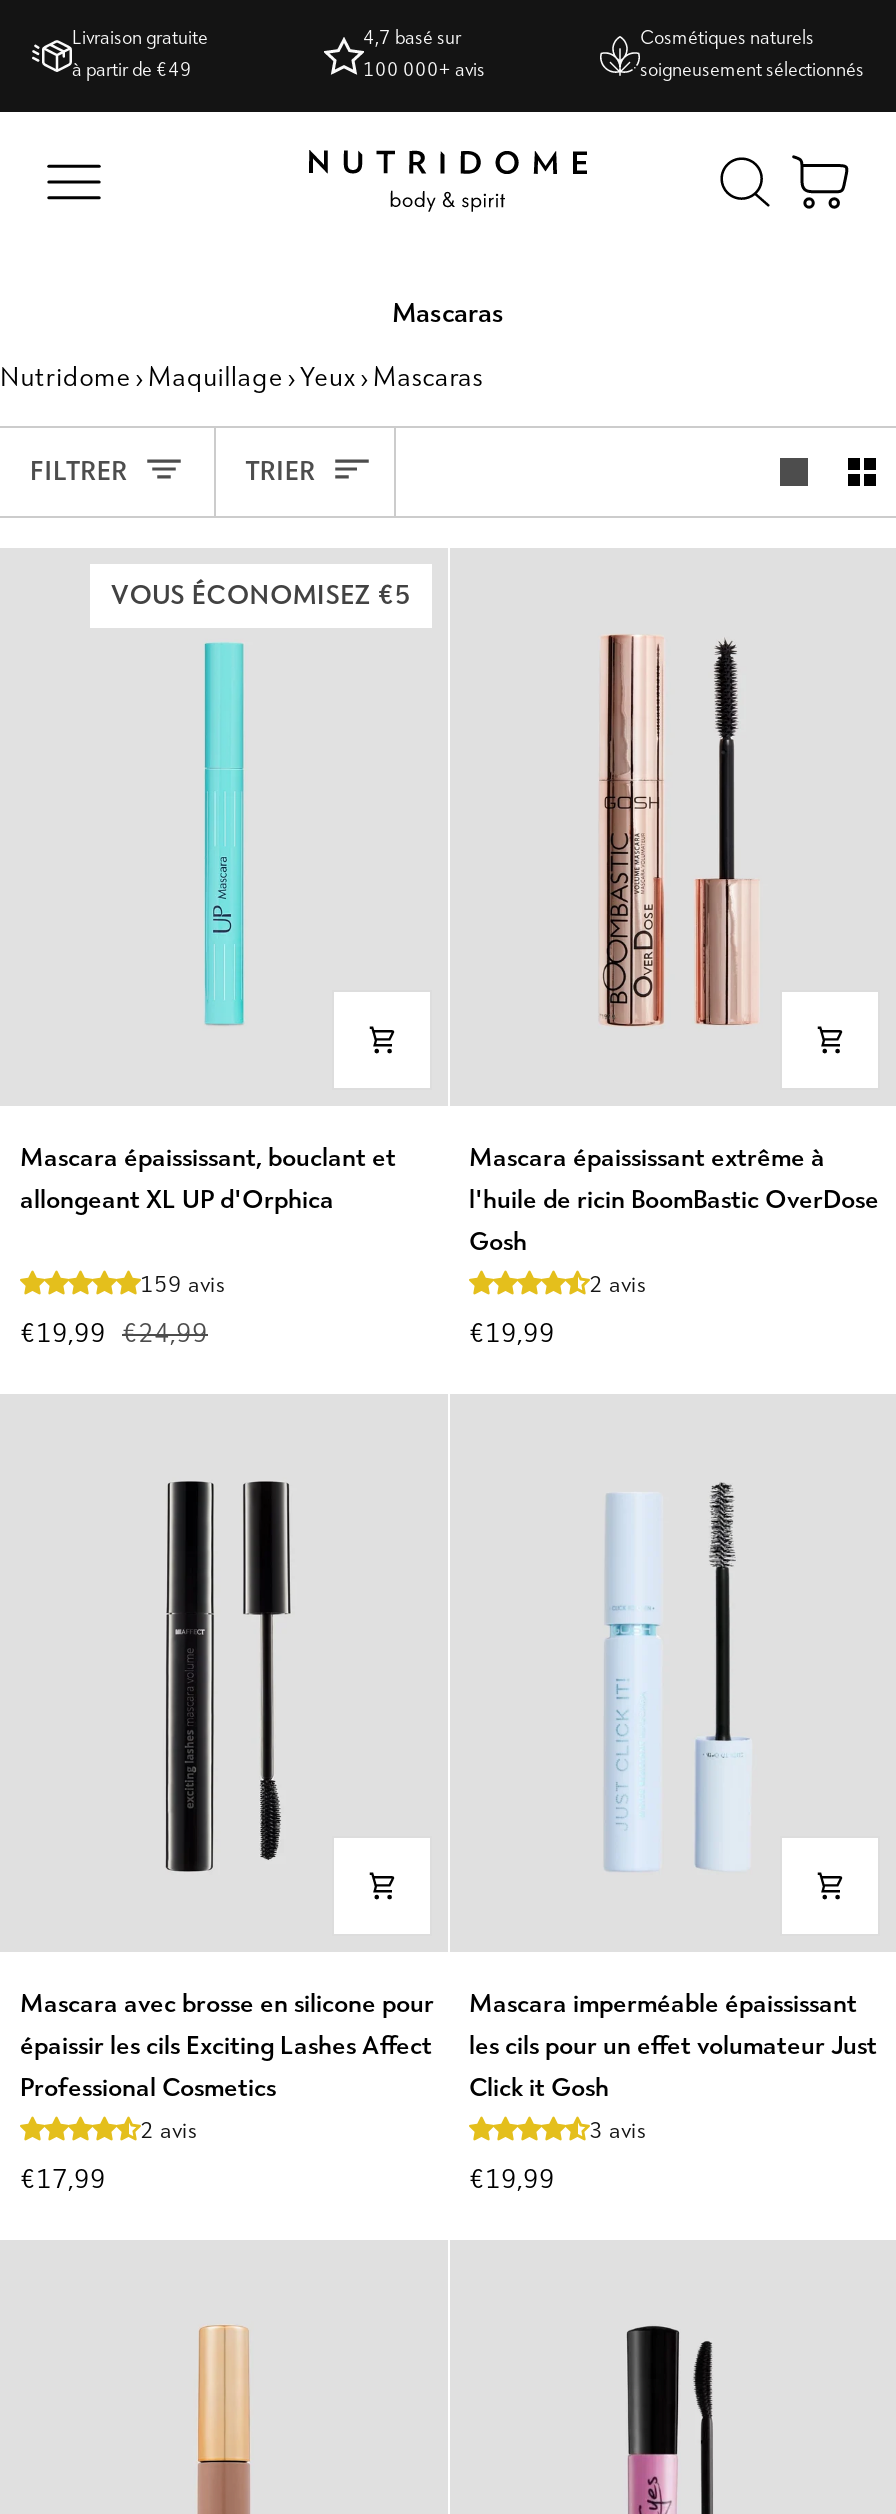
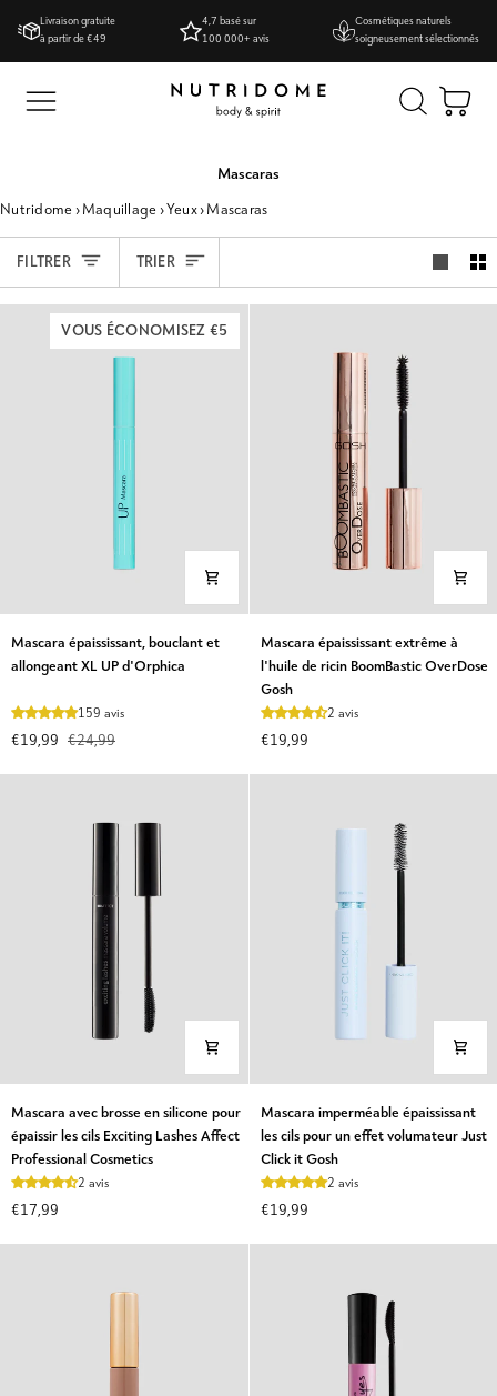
- 3 avis
+ 2 avis
